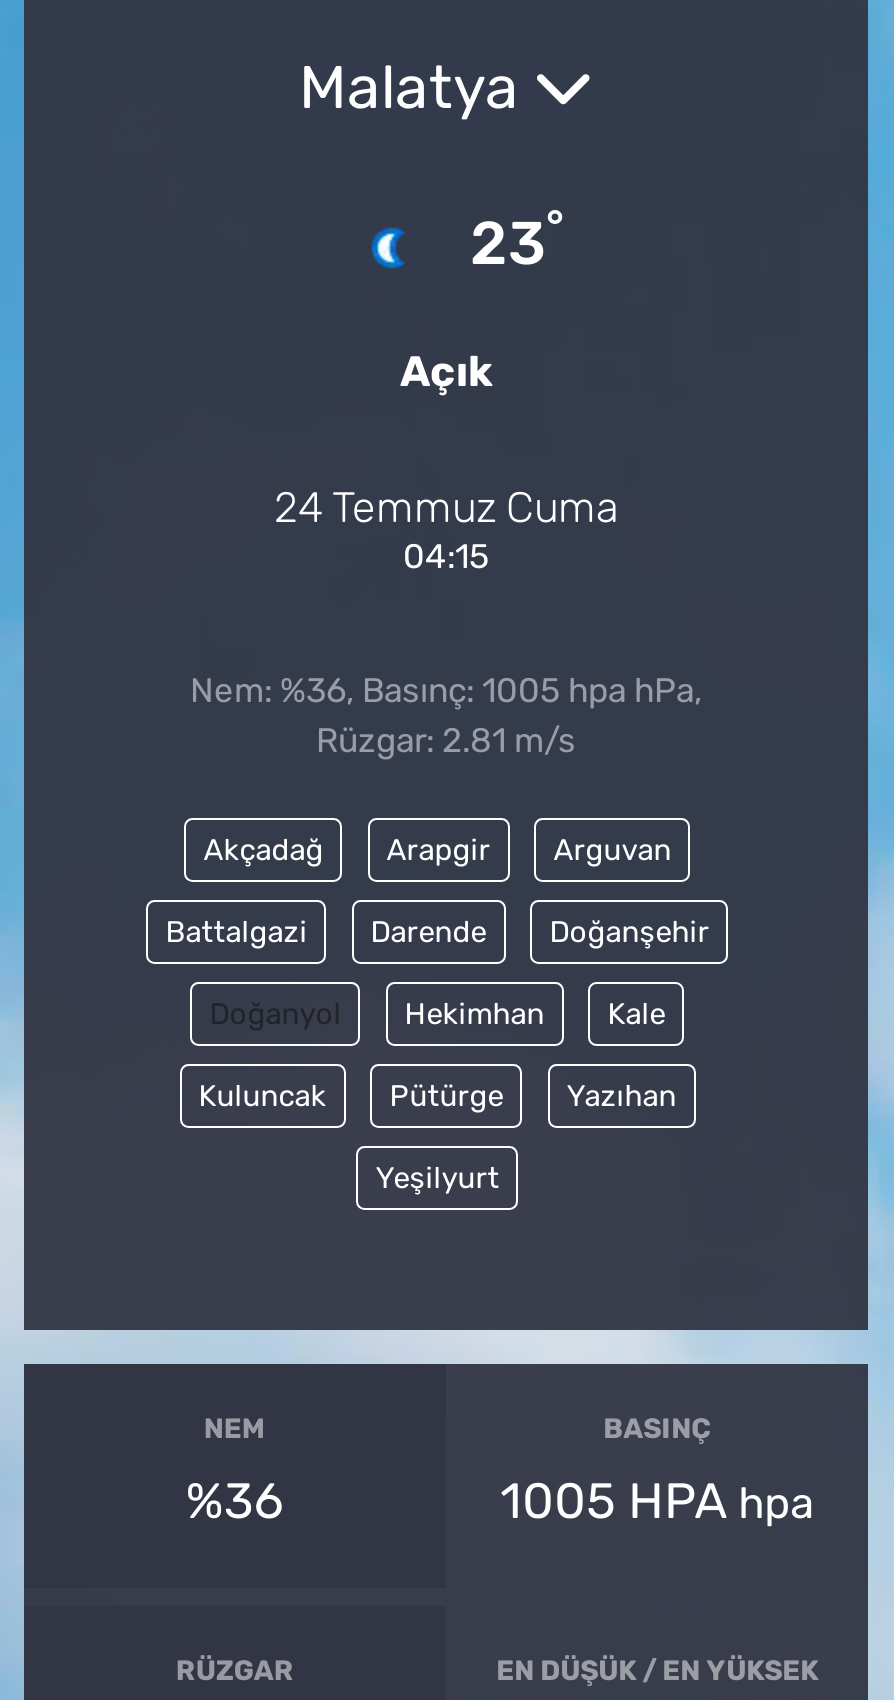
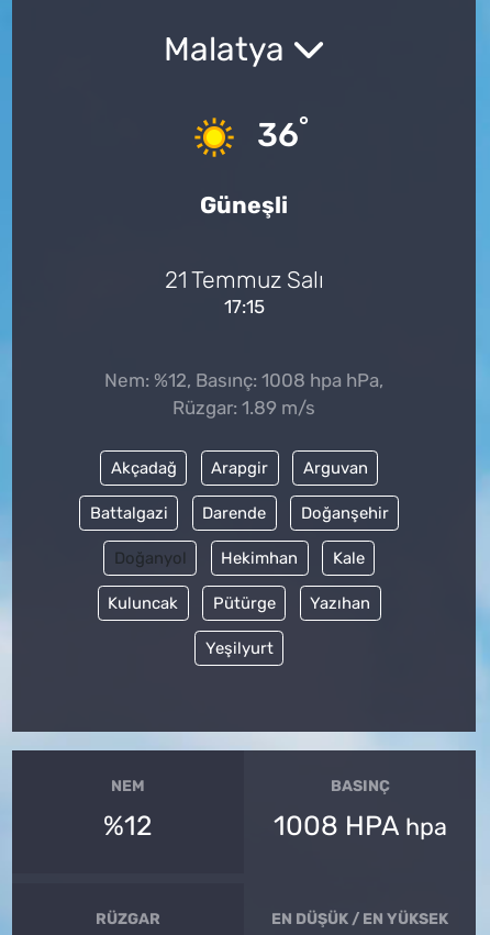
- [image]
- 23°
+ [image]
+ 36°

- Açık
+ Güneşli

- 24 Temmuz Cuma
- 04:15
+ 21 Temmuz Salı
+ 17:15

- Nem: %36, Basınç: 1005 hpa hPa,
- Rüzgar: 2.81 m/s
+ Nem: %12, Basınç: 1008 hpa hPa,
+ Rüzgar: 1.89 m/s

- %36
+ %12

- 1005 HPA hpa
+ 1008 HPA hpa
